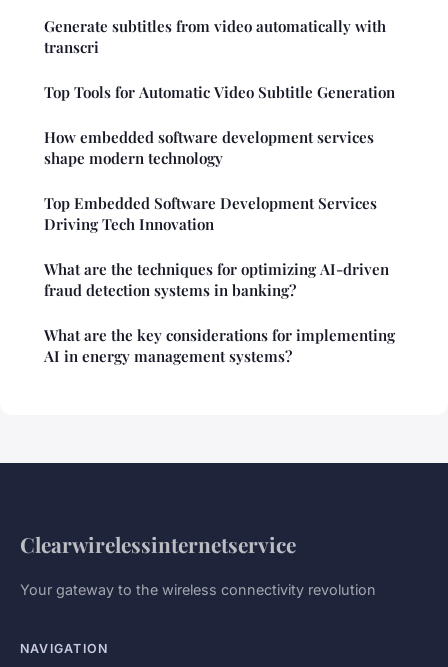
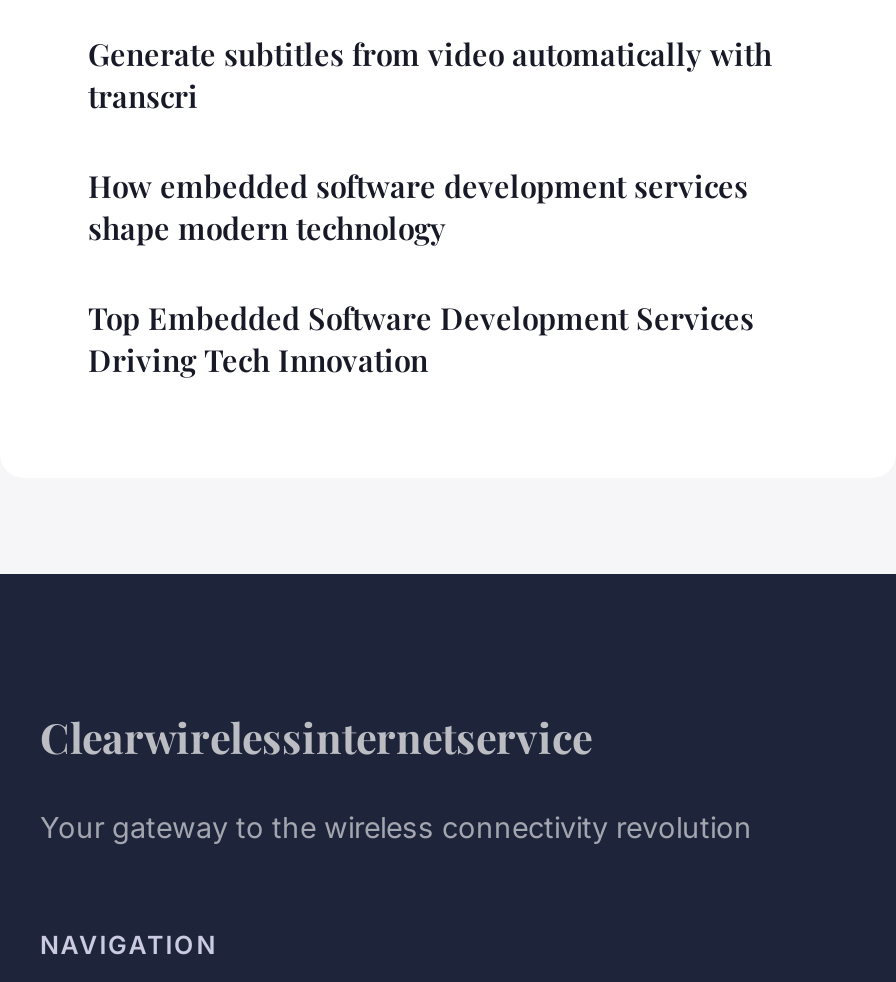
- Top Tools for Automatic Video Subtitle Generation

- What are the techniques for optimizing AI-driven
- fraud detection systems in banking?
- What are the key considerations for implementing
- AI in energy management systems?
